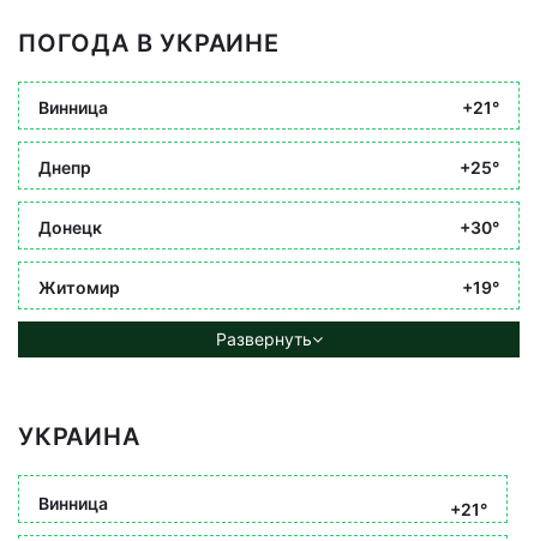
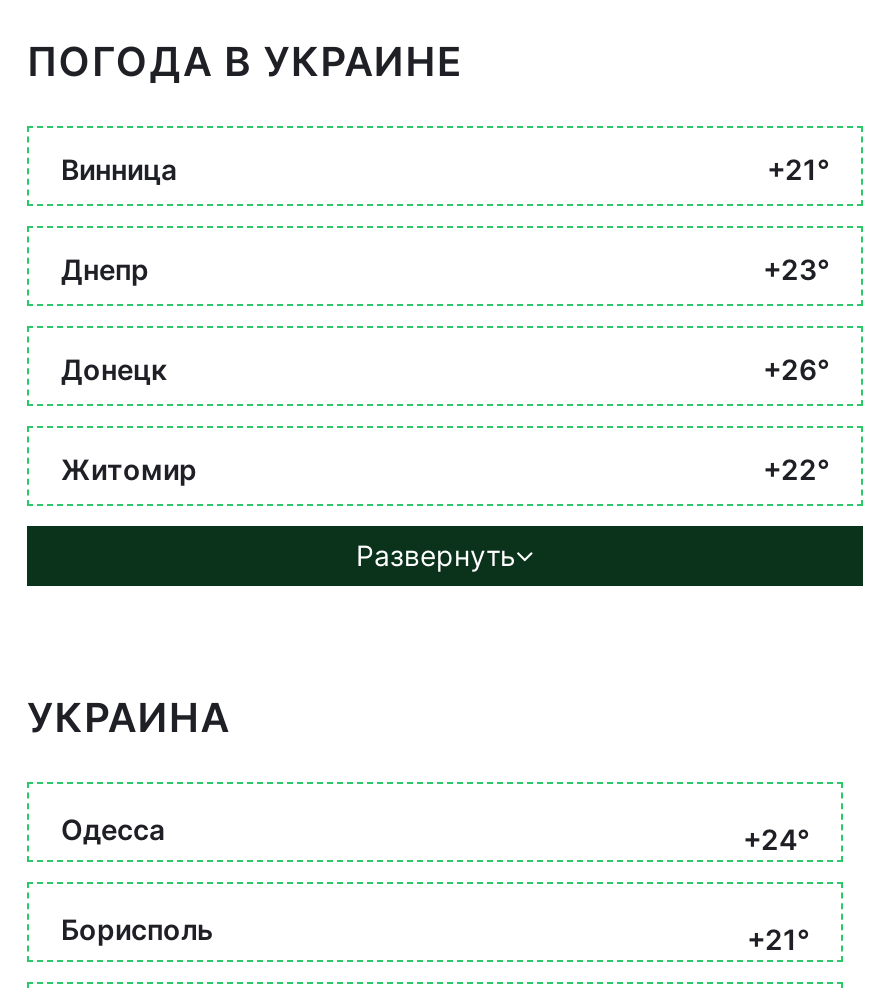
- +25°
+ +23°

- +30°
+ +26°

- +19°
+ +22°

- Винница
+ Одесса
+ +24°
+ Борисполь
